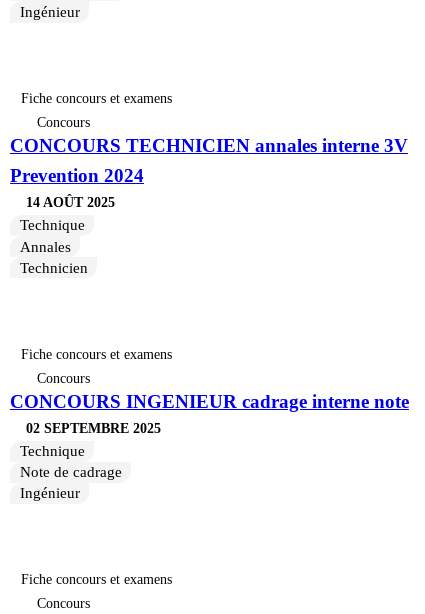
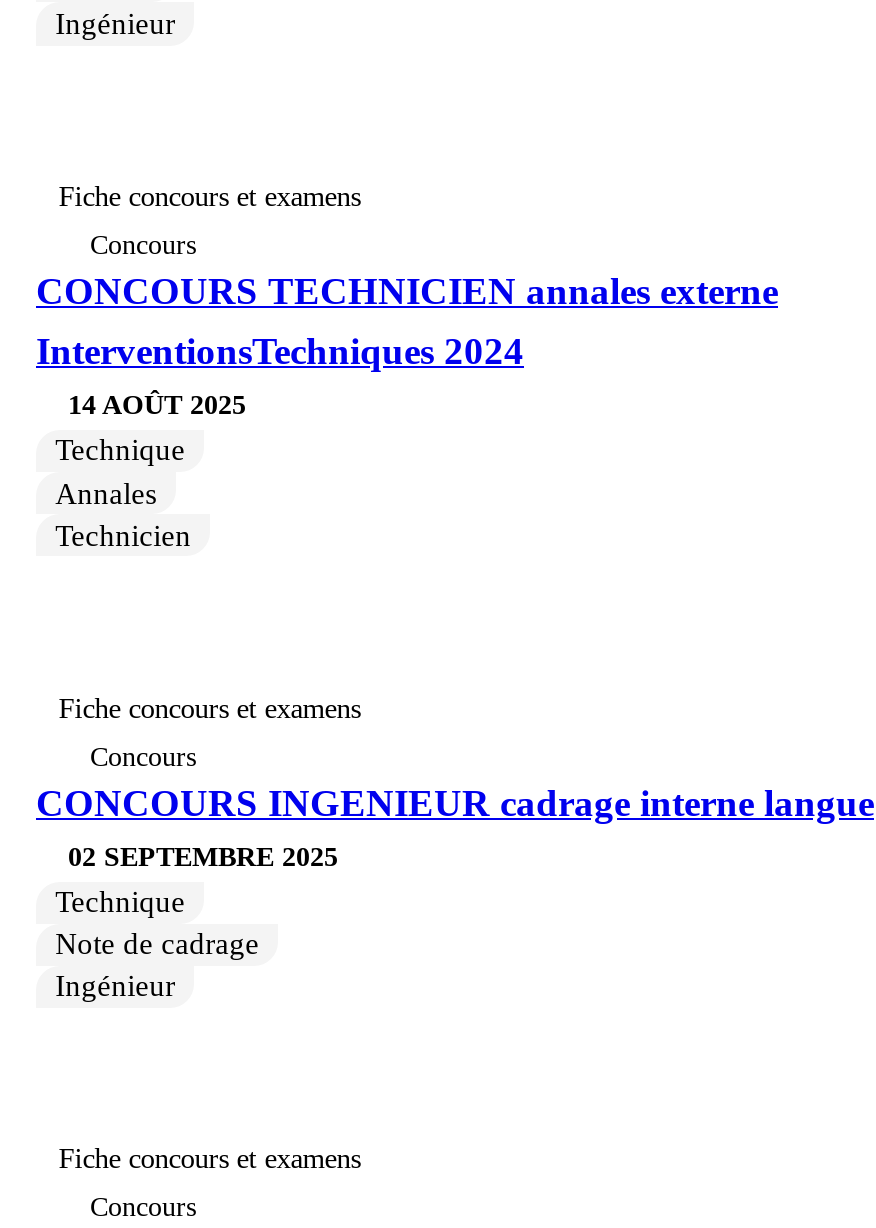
- CONCOURS TECHNICIEN annales interne 3V
- Prevention 2024
+ CONCOURS TECHNICIEN annales externe
+ InterventionsTechniques 2024

- CONCOURS INGENIEUR cadrage interne note
+ CONCOURS INGENIEUR cadrage interne langue
